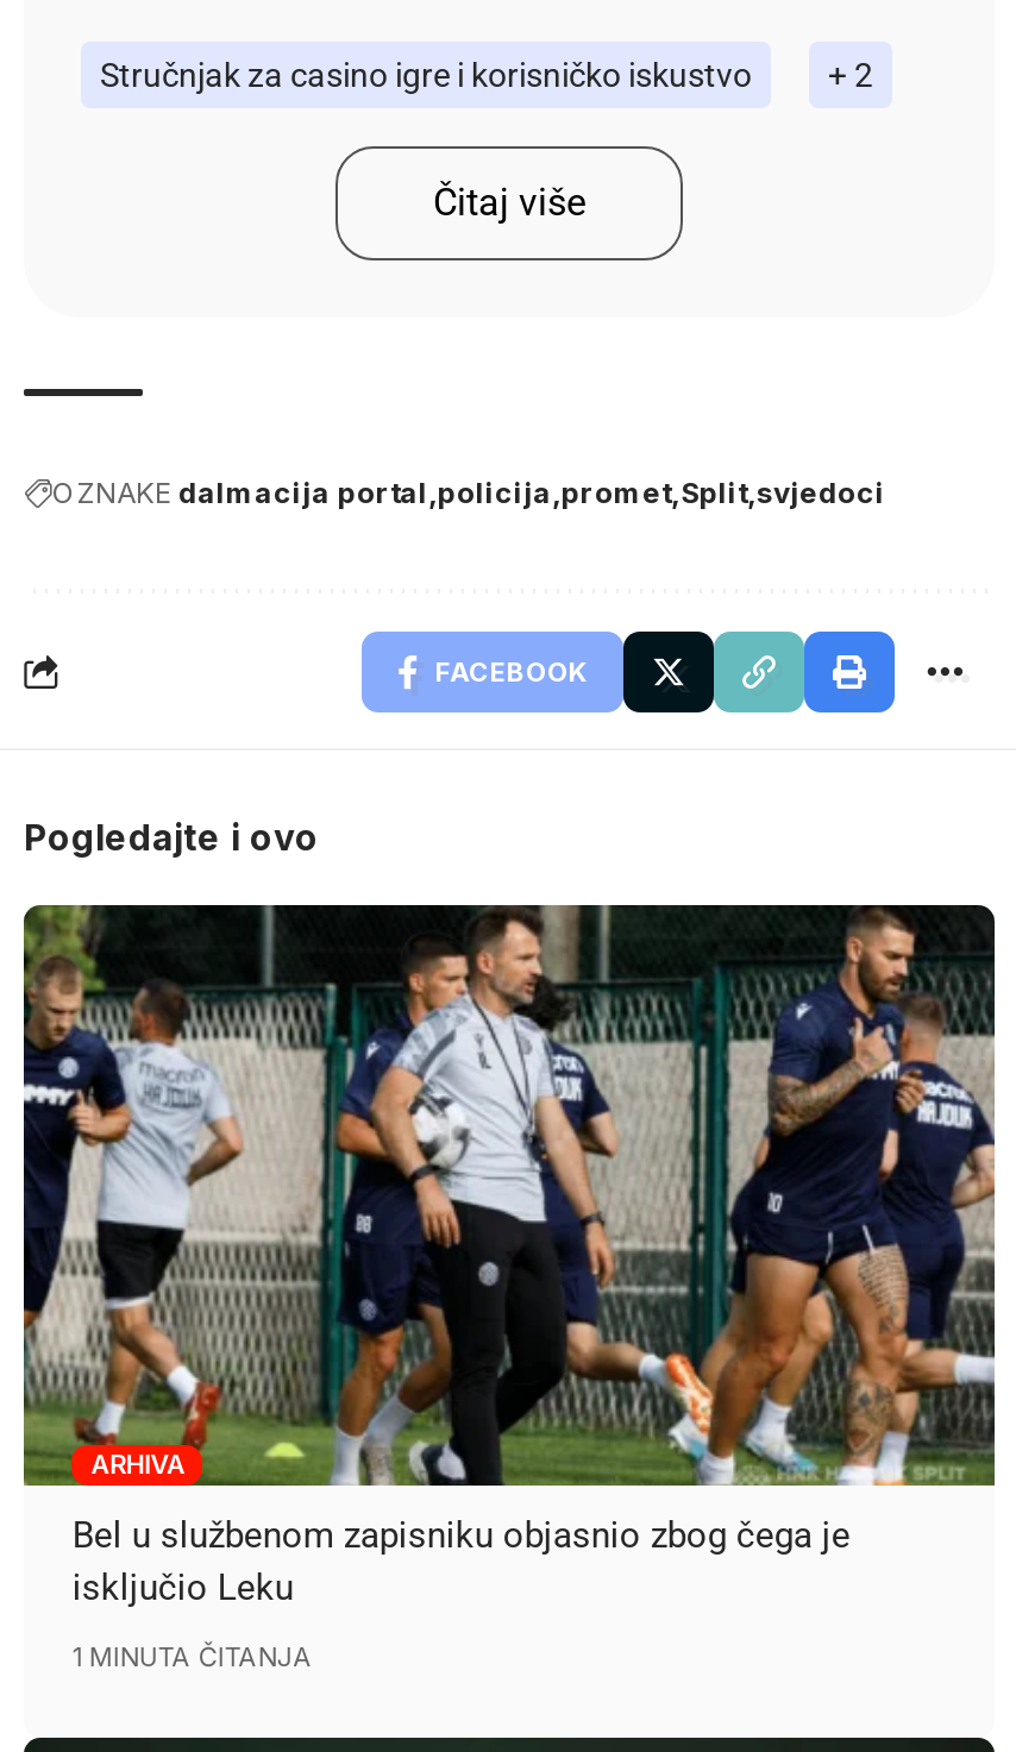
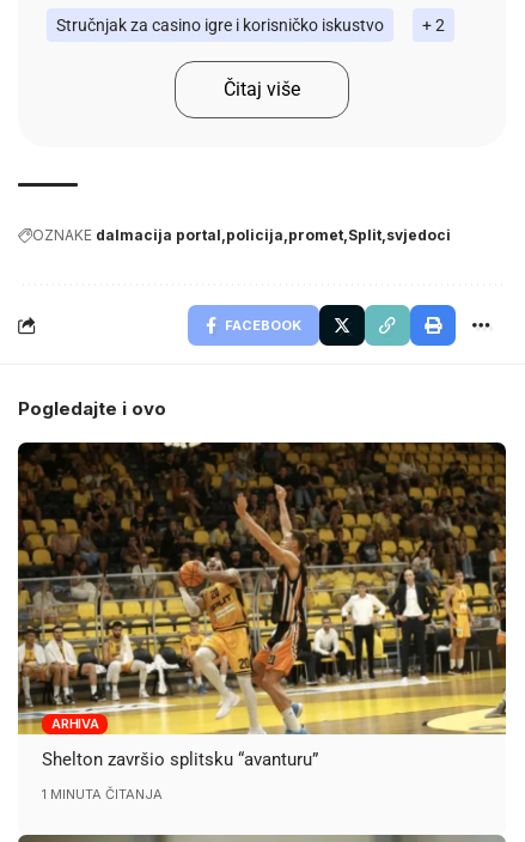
- [image]
- Bel u službenom zapisniku objasnio zbog čega je
- isključio Leku
+ [image]
+ Shelton završio splitsku “avanturu”
